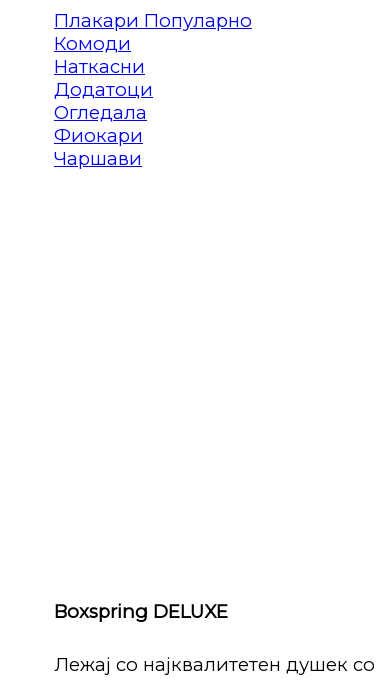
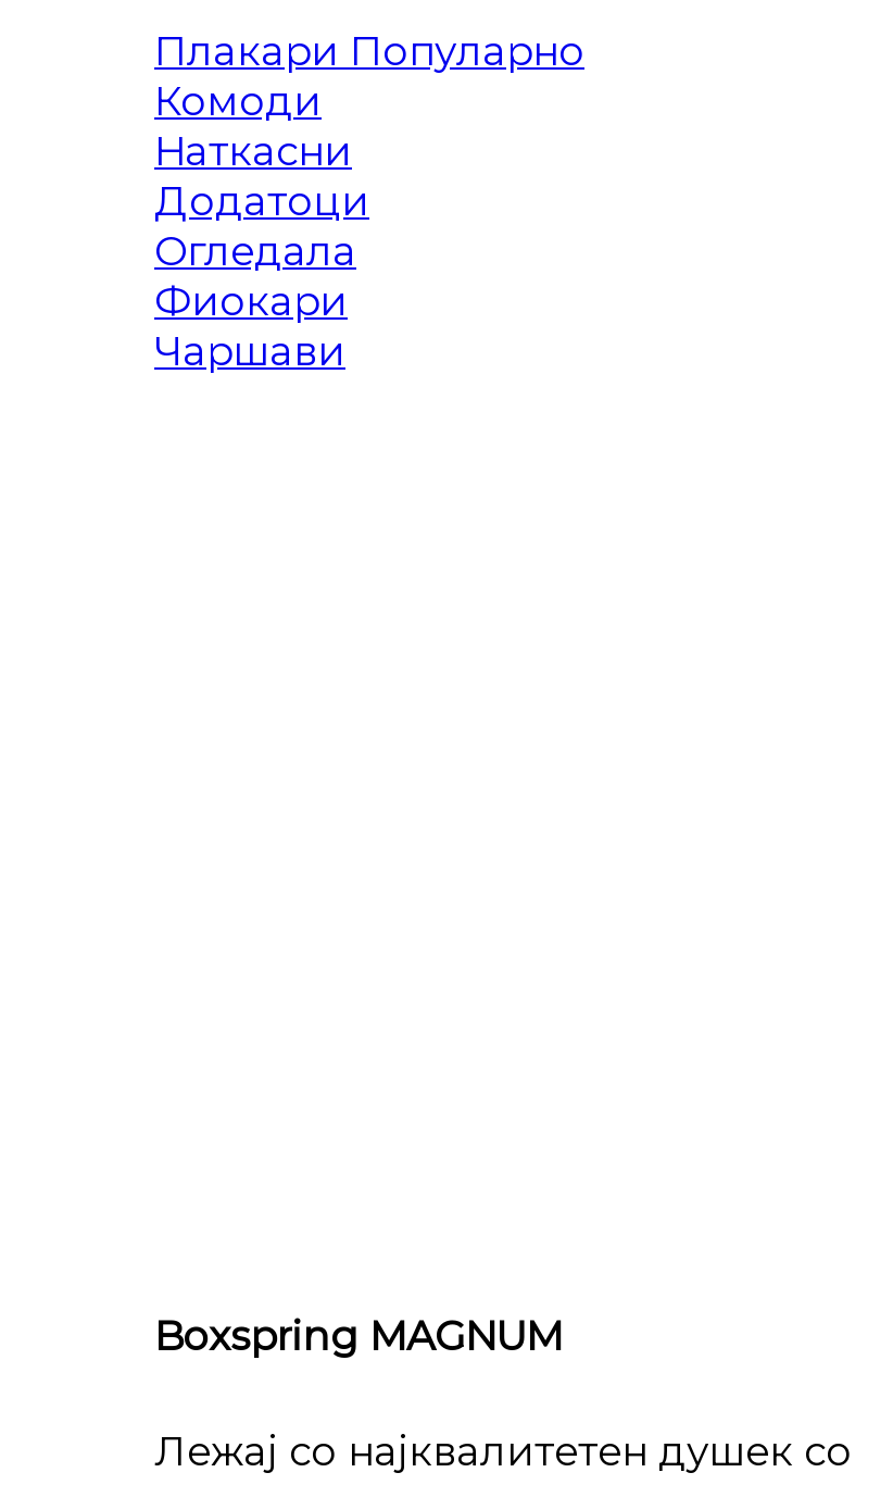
- Boxspring DELUXE
+ Boxspring MAGNUM
